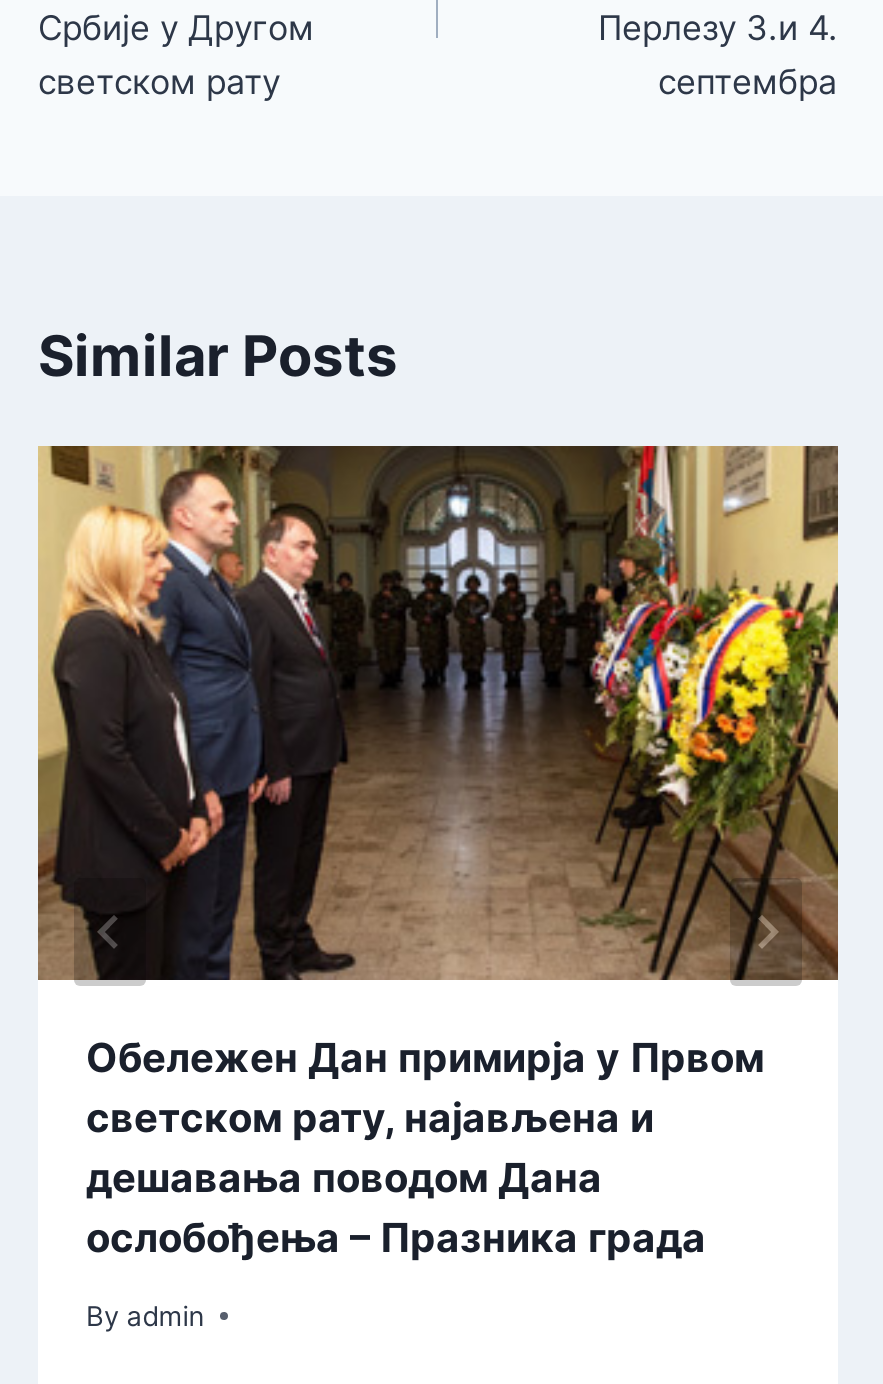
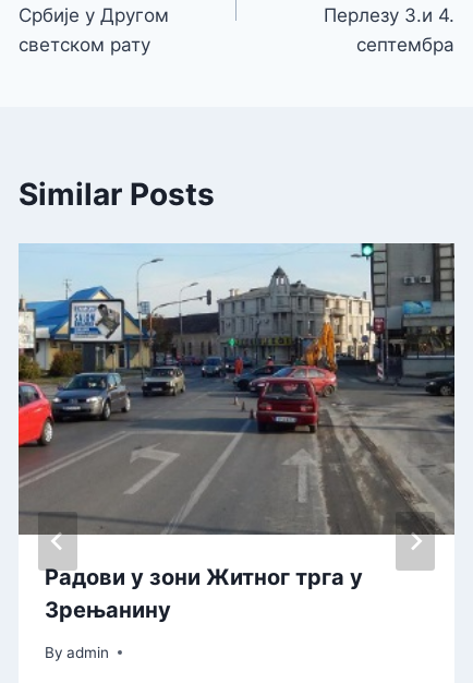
- [image]
- Обележен Дан примирја у Првом
- светском рату, најављена и
- дешавања поводом Дана
- ослобођења – Празника града
+ [image]
+ Радови у зони Житног трга у
+ Зрењанину
